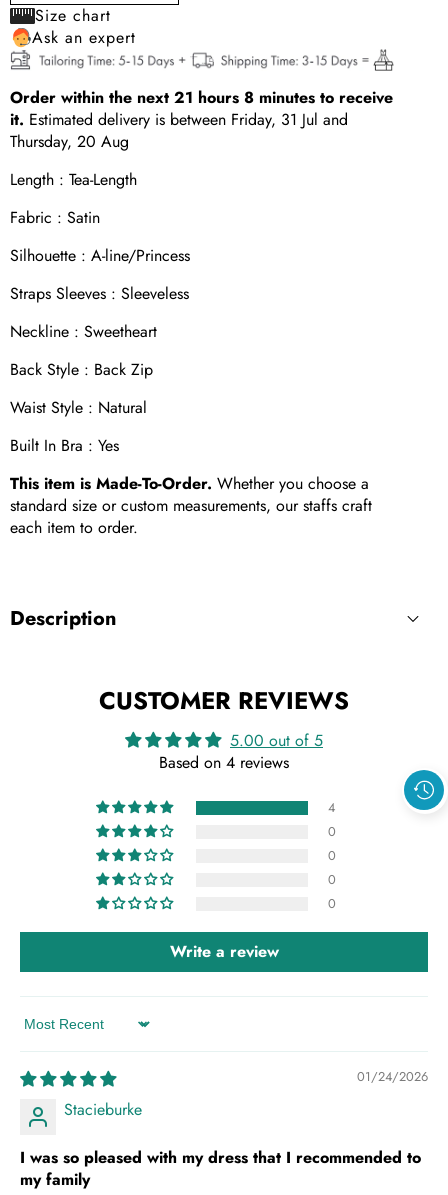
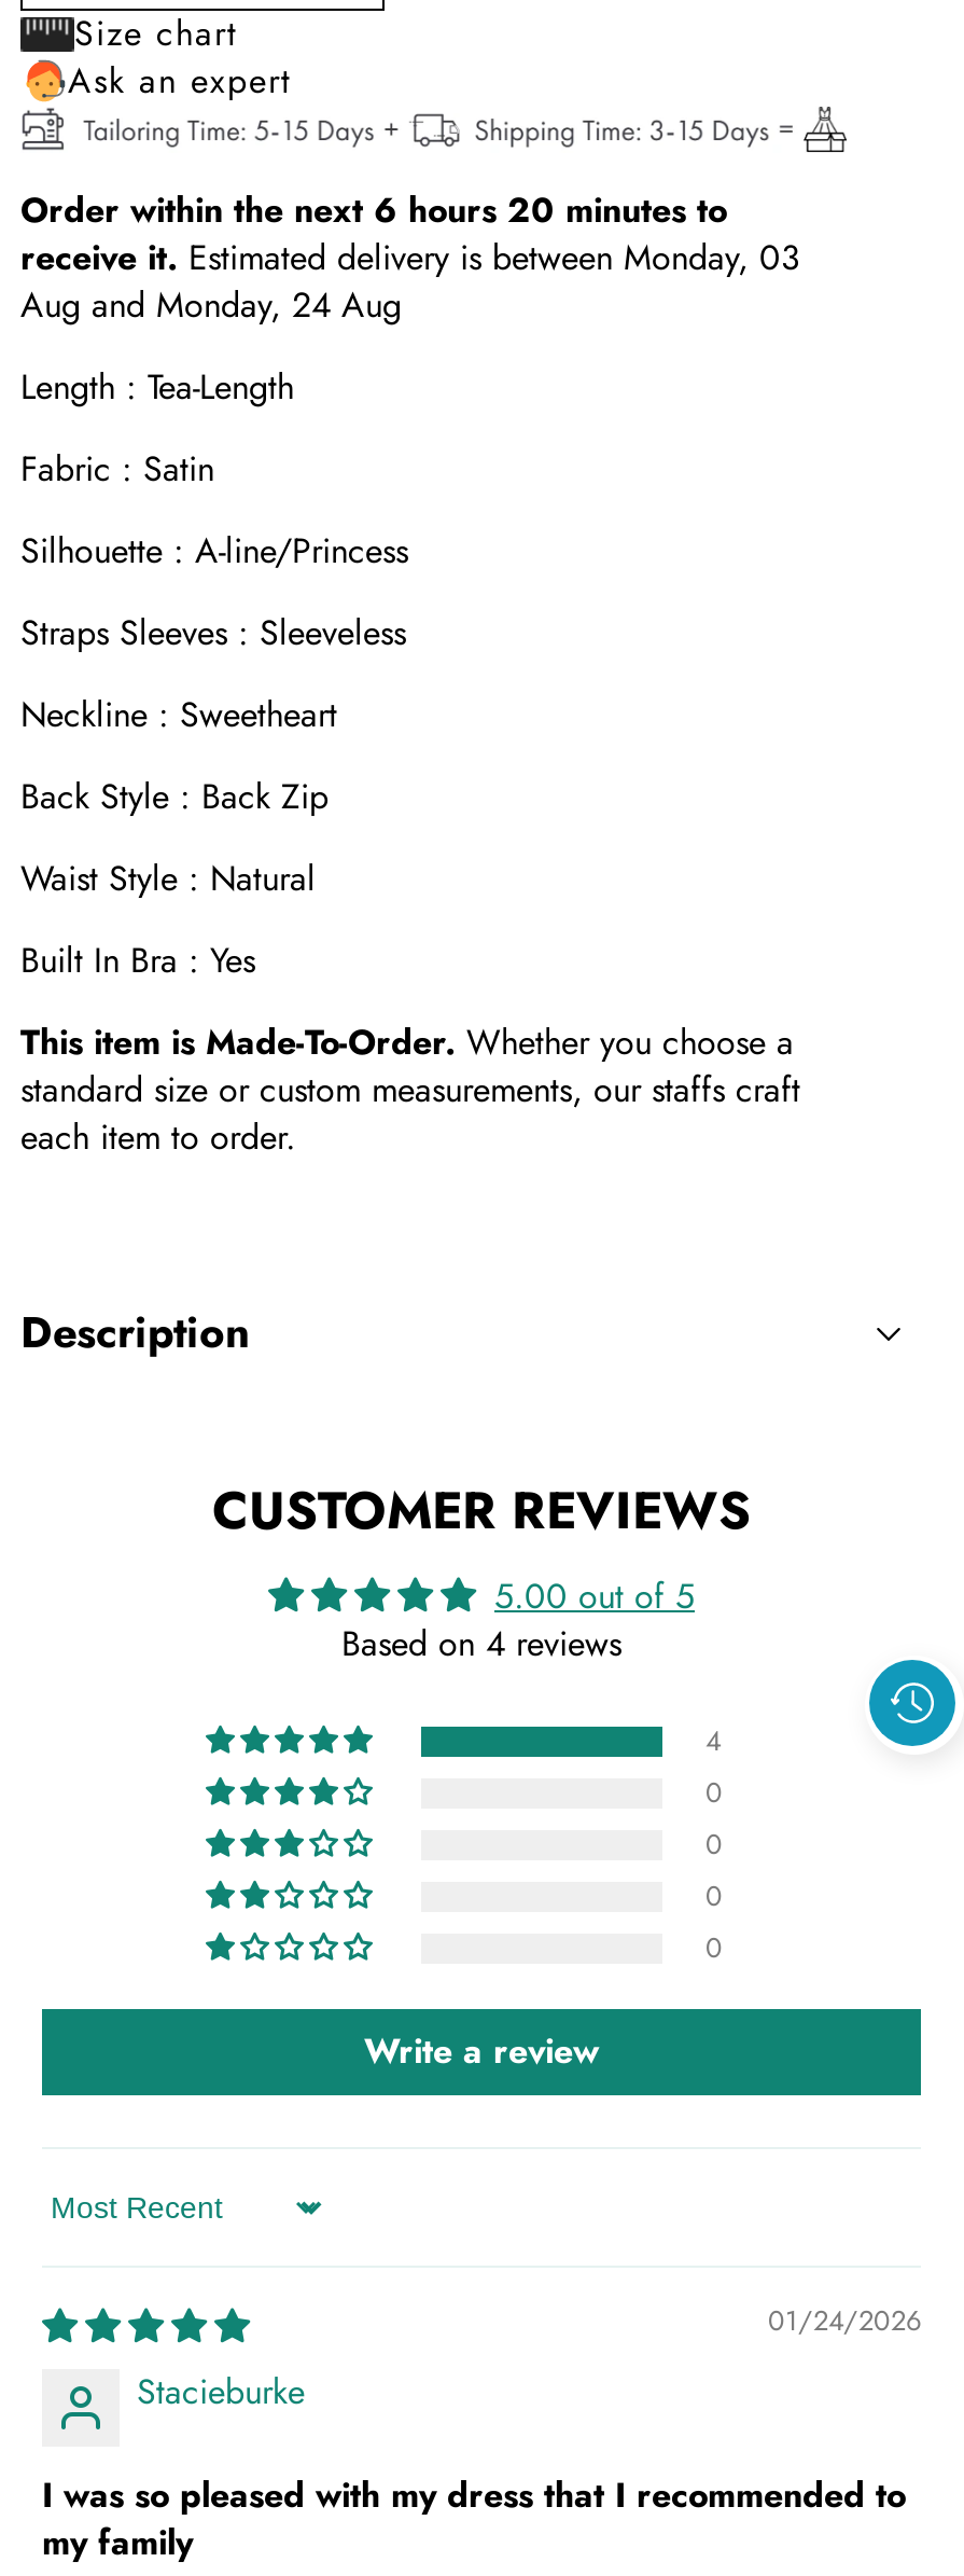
- Order within the next 21 hours 8 minutes to receive
- it. Estimated delivery is between Friday, 31 Jul and
- Thursday, 20 Aug
+ Order within the next 6 hours 20 minutes to
+ receive it. Estimated delivery is between Monday, 03
+ Aug and Monday, 24 Aug
